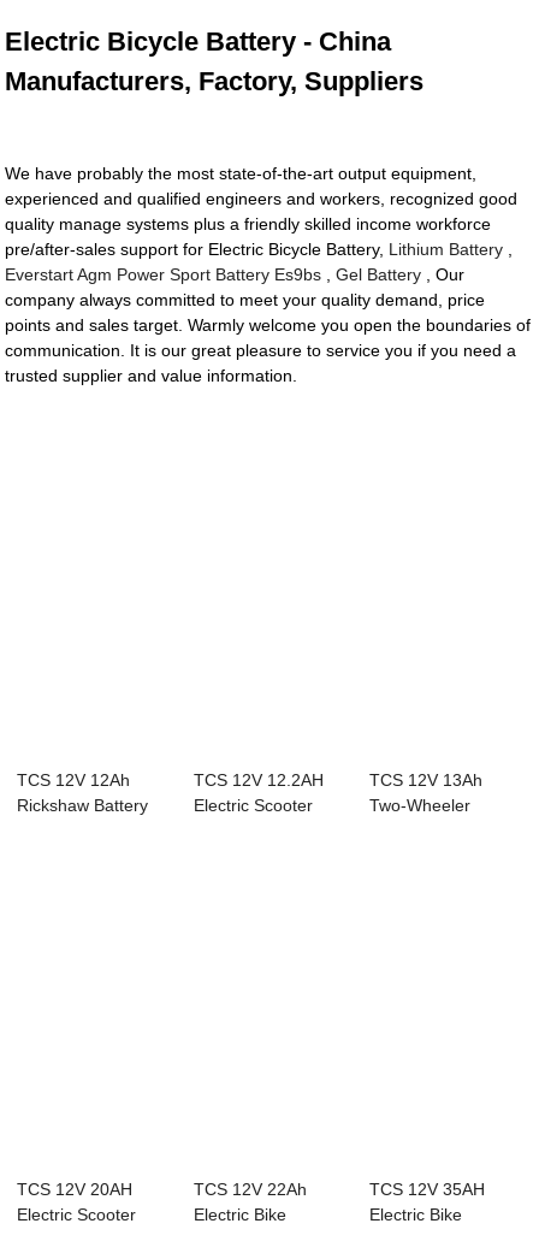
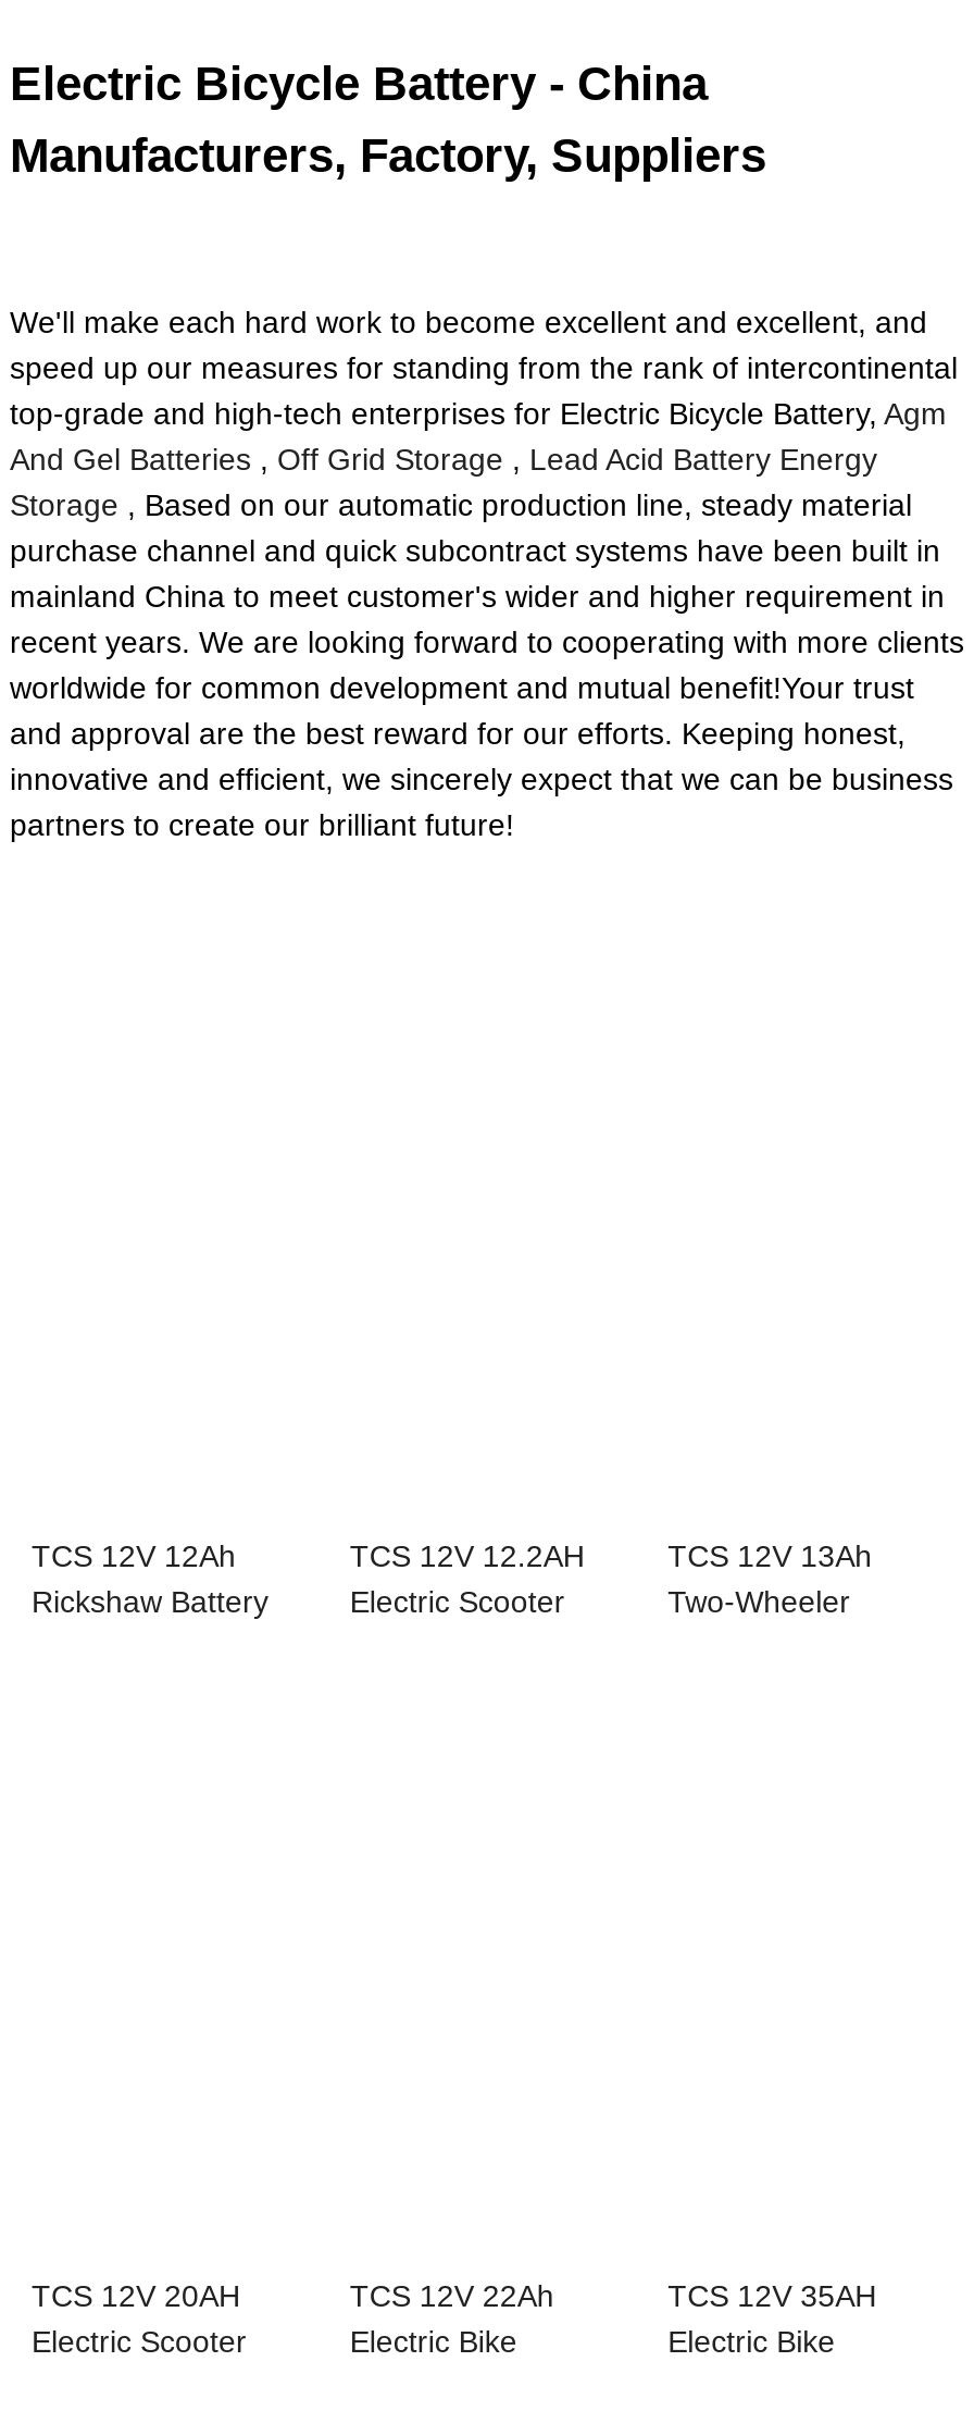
- We have probably the most state-of-the-art output equipment,
- experienced and qualified engineers and workers, recognized good
- quality manage systems plus a friendly skilled income workforce
- pre/after-sales support for Electric Bicycle Battery, Lithium Battery,
- Everstart Agm Power Sport Battery Es9bs, Gel Battery, Our
- company always committed to meet your quality demand, price
- points and sales target. Warmly welcome you open the boundaries of
- communication. It is our great pleasure to service you if you need a
- trusted supplier and value information.
+ We'll make each hard work to become excellent and excellent, and
+ speed up our measures for standing from the rank of intercontinental
+ top-grade and high-tech enterprises for Electric Bicycle Battery, Agm
+ And Gel Batteries, Off Grid Storage, Lead Acid Battery Energy
+ Storage, Based on our automatic production line, steady material
+ purchase channel and quick subcontract systems have been built in
+ mainland China to meet customer's wider and higher requirement in
+ recent years. We are looking forward to cooperating with more clients
+ worldwide for common development and mutual benefit!Your trust
+ and approval are the best reward for our efforts. Keeping honest,
+ innovative and efficient, we sincerely expect that we can be business
+ partners to create our brilliant future!
